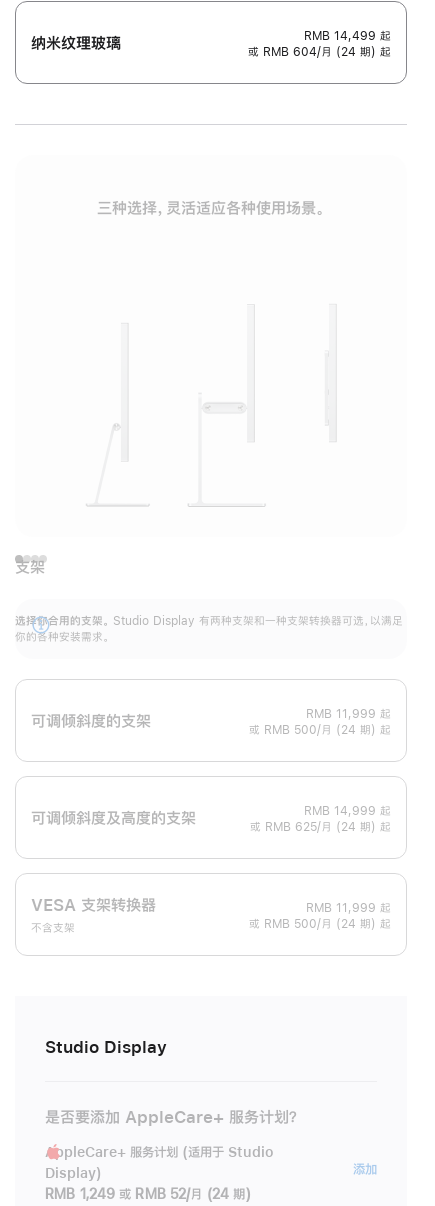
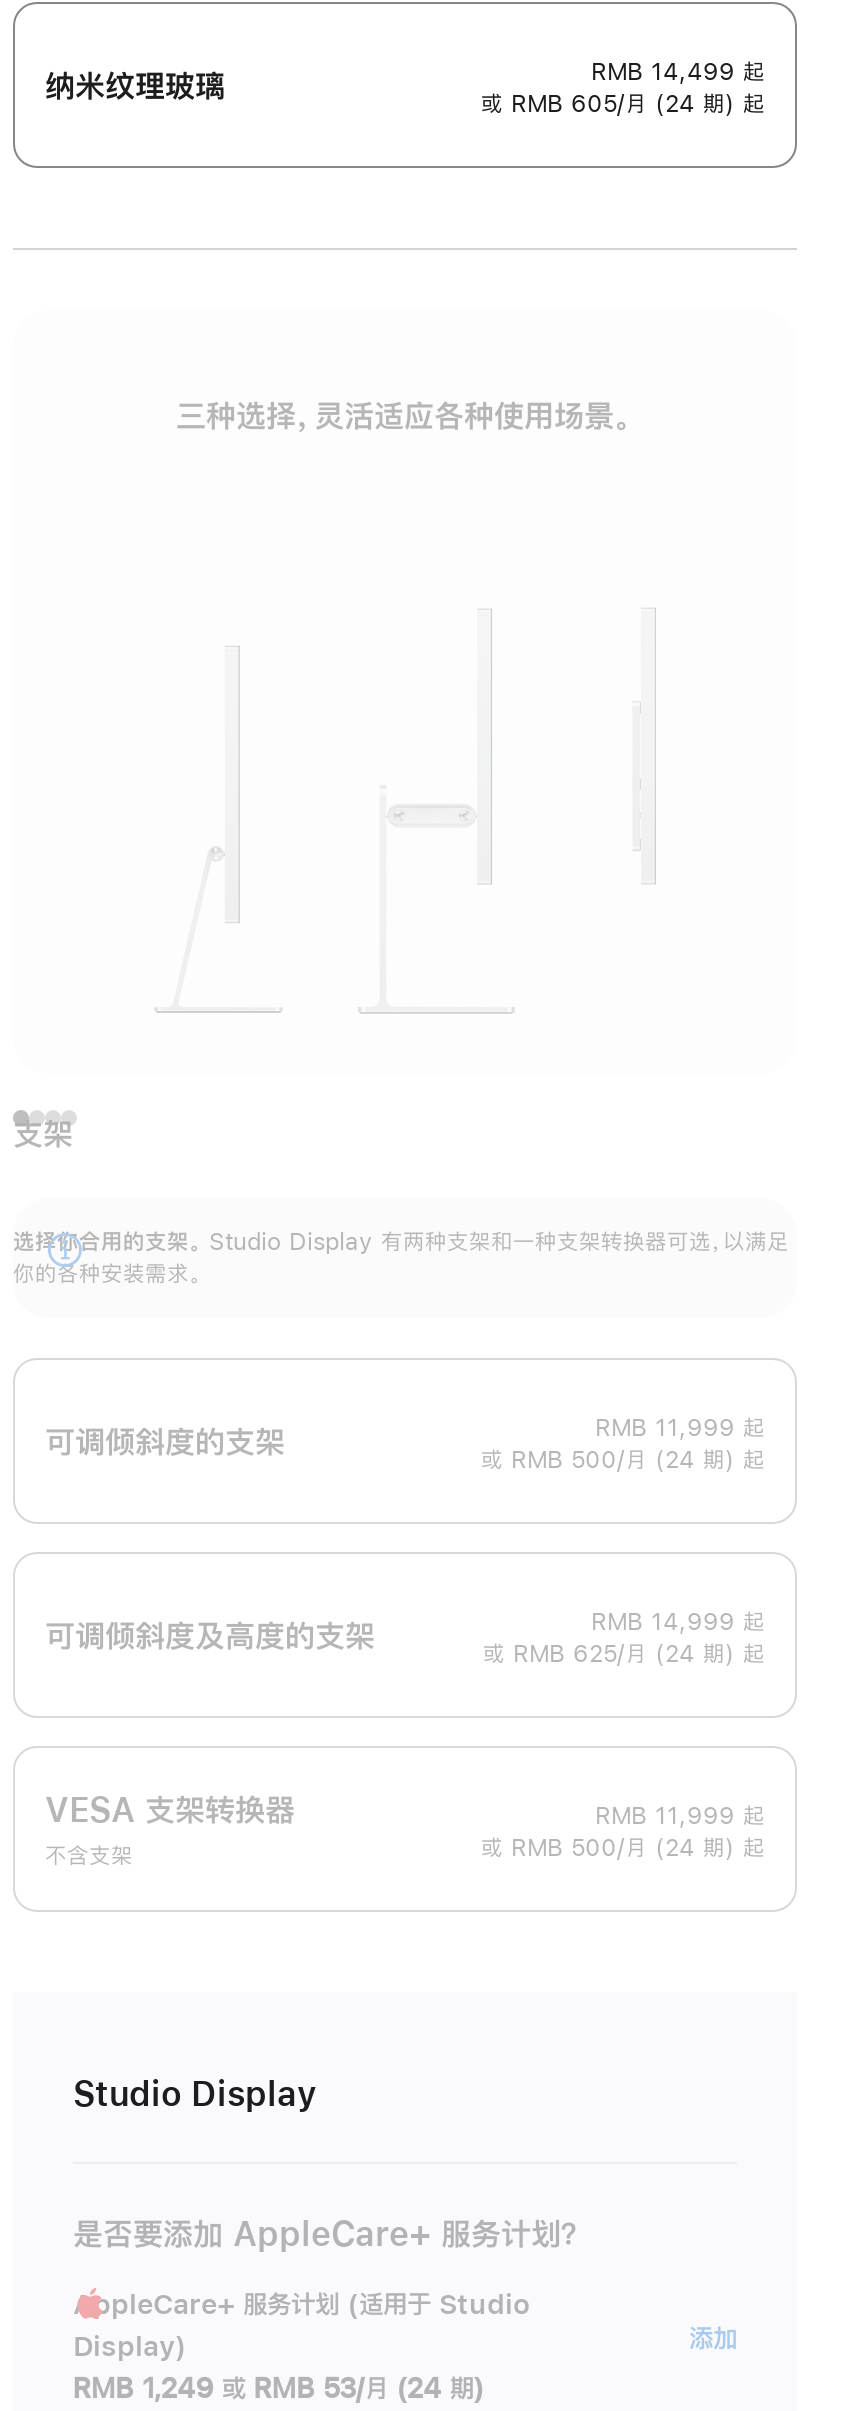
- 或 RMB 604/月 (24 期) 起
+ 或 RMB 605/月 (24 期) 起

- RMB 1,249 或 RMB 52/月 (24 期)
+ RMB 1,249 或 RMB 53/月 (24 期)
